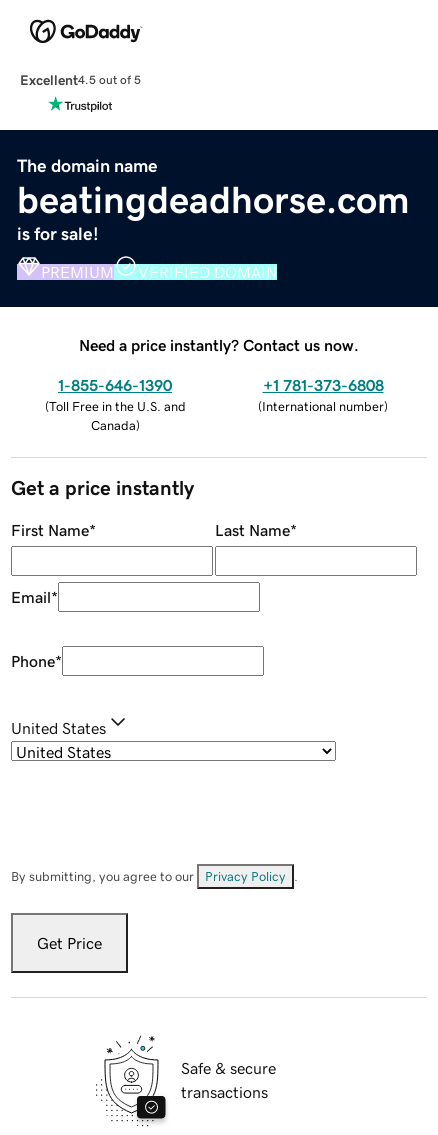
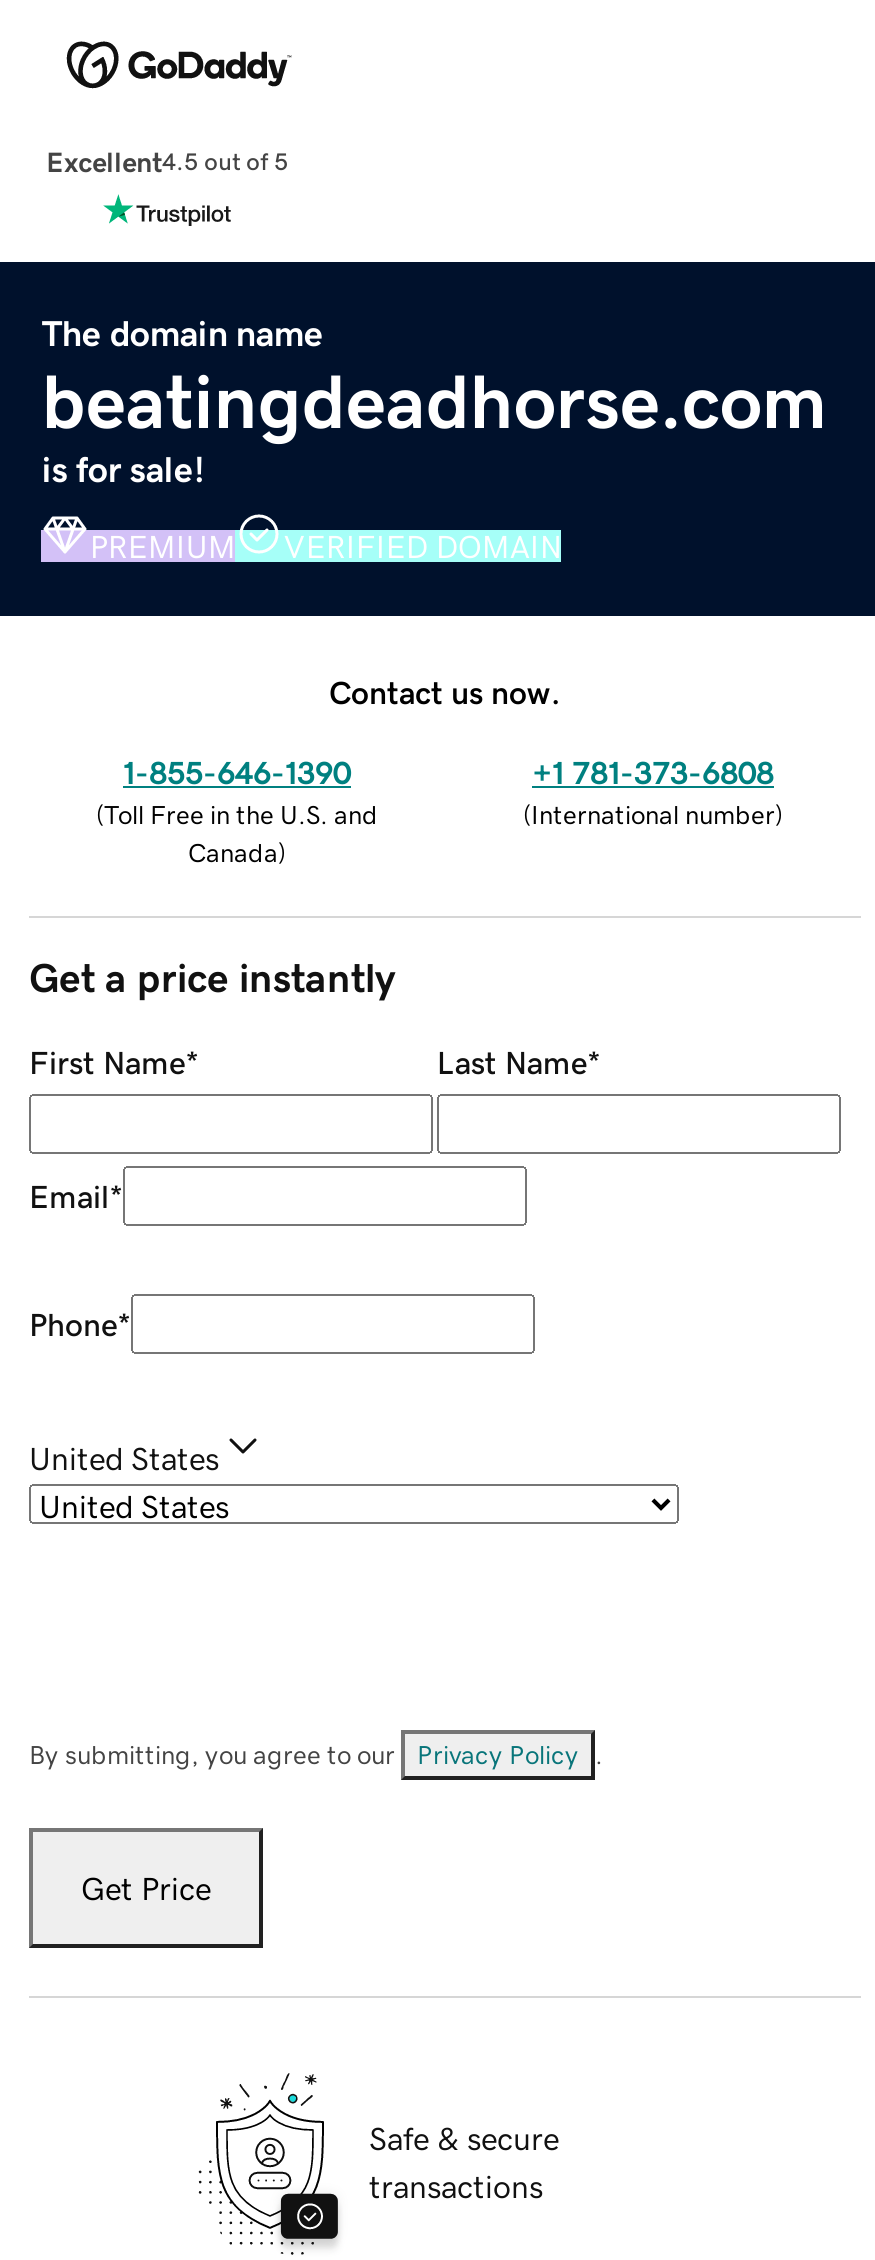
- Need a price instantly? Contact us now.
+ Contact us now.
